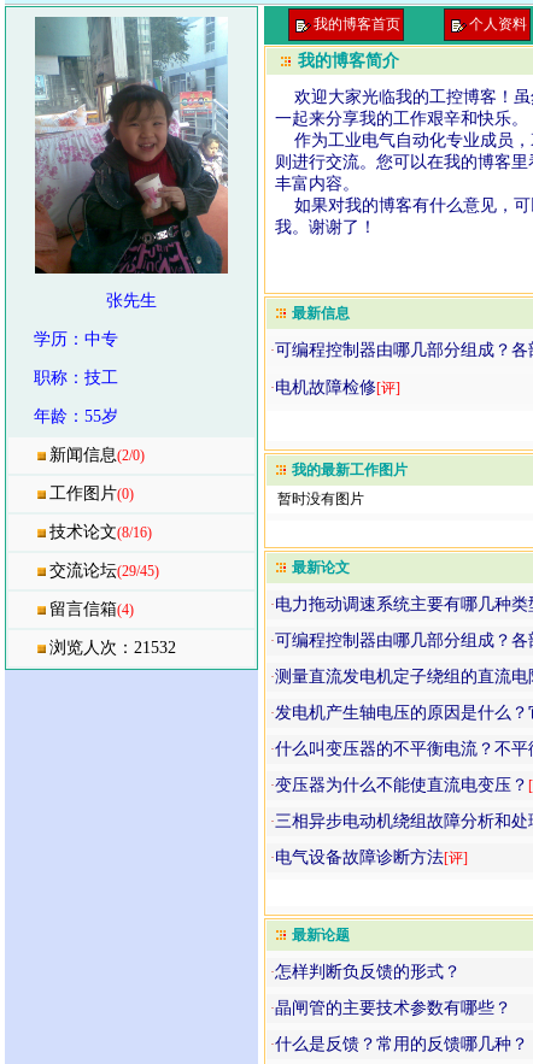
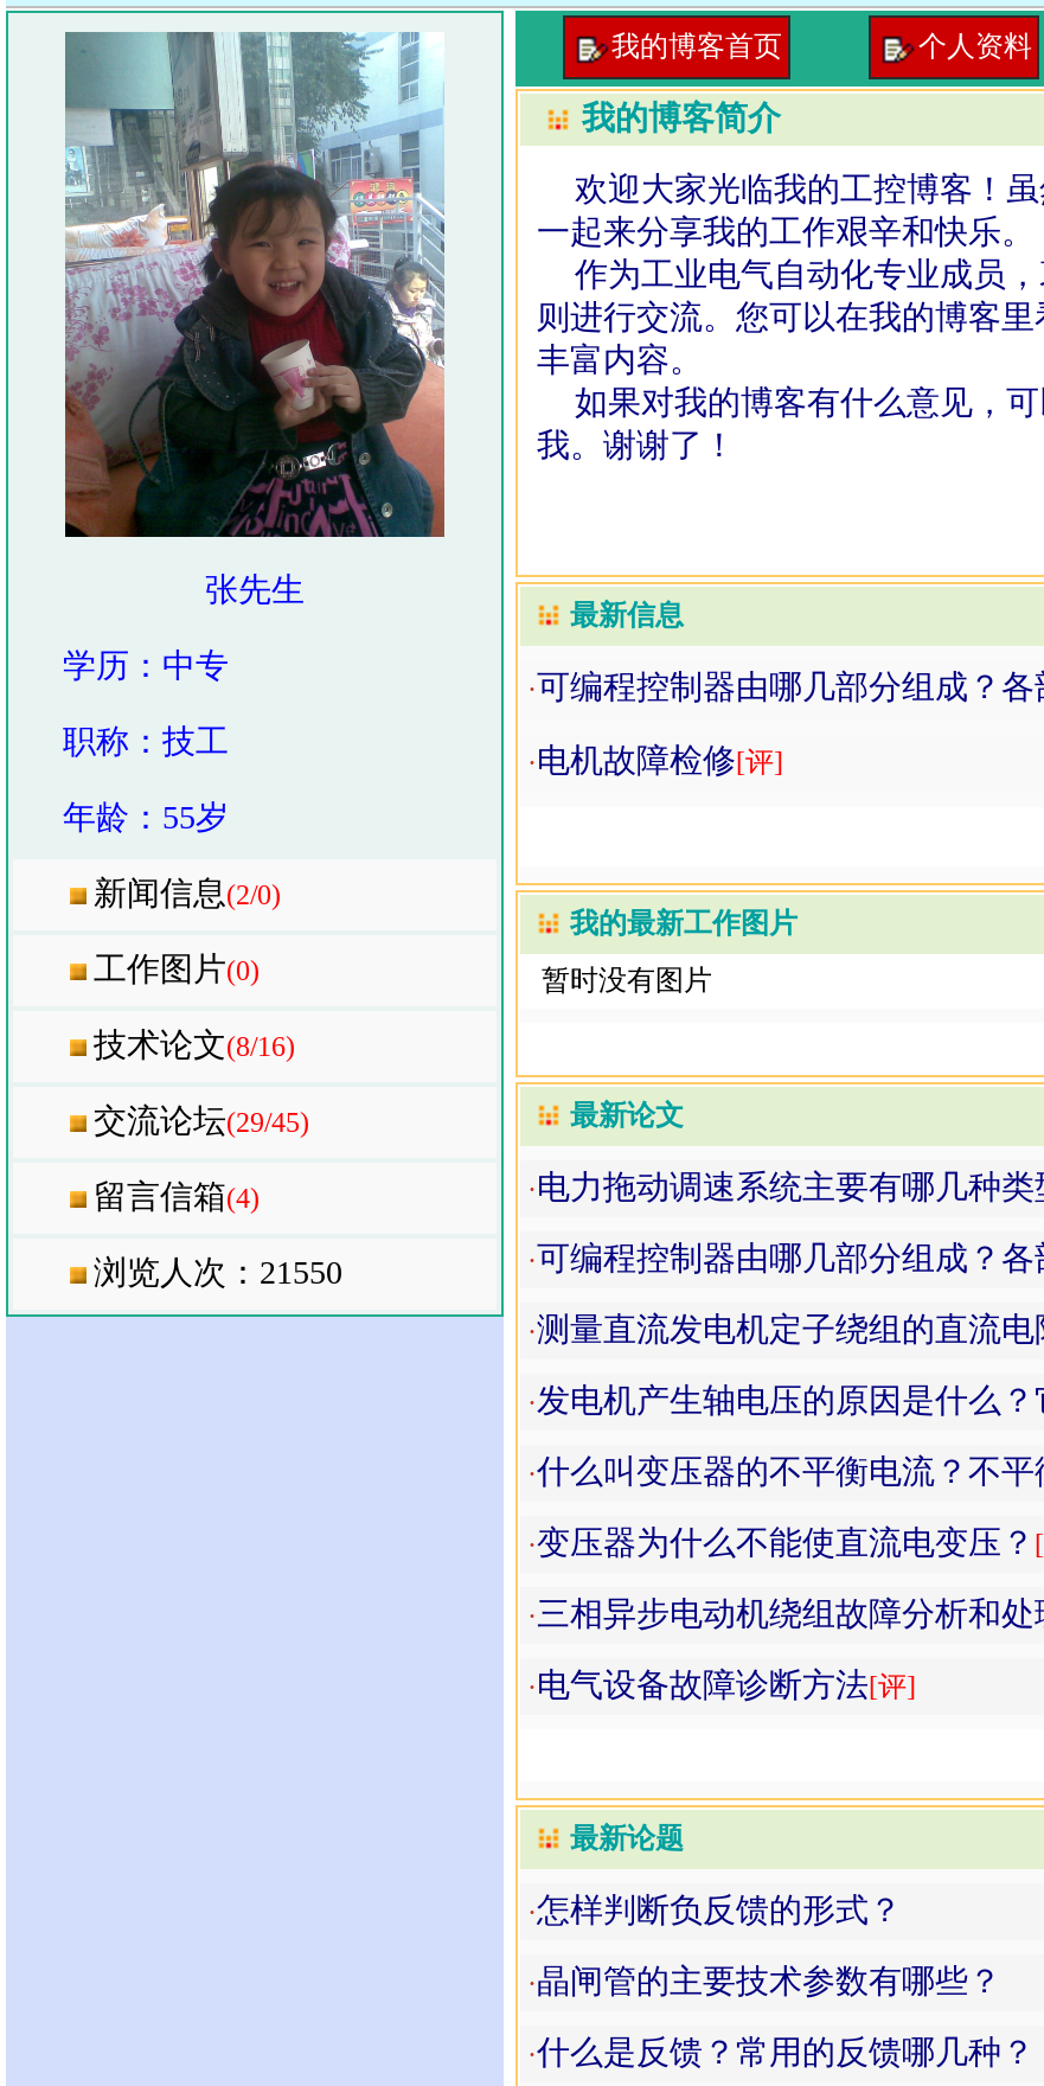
- 浏览人次：21532
+ 浏览人次：21550
